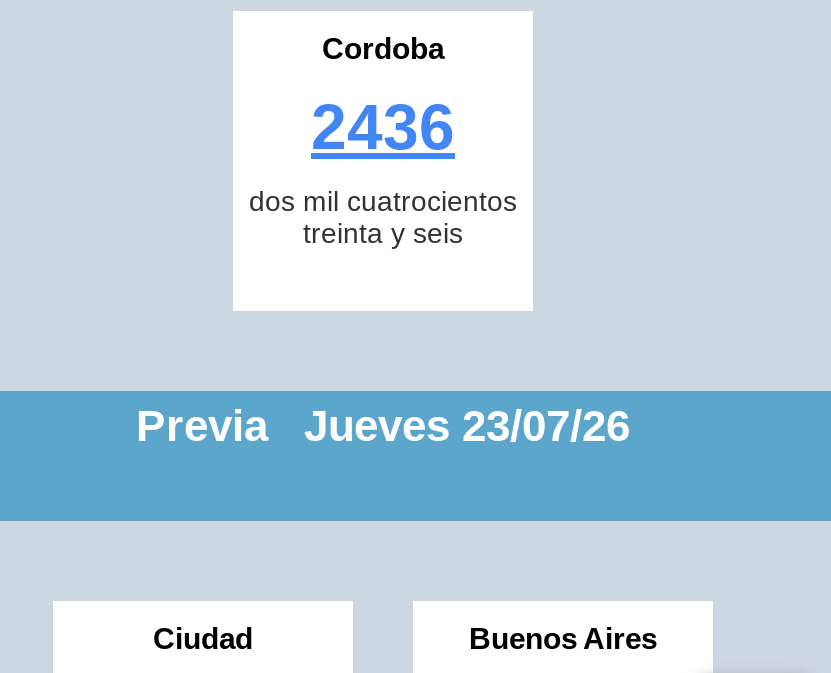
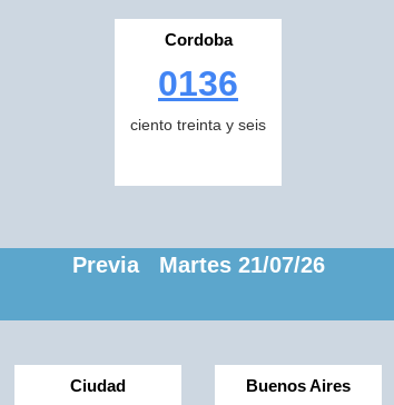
- 2436
- dos mil cuatrocientos
- treinta y seis
+ 0136
+ ciento treinta y seis

- Previa Jueves 23/07/26
+ Previa Martes 21/07/26
